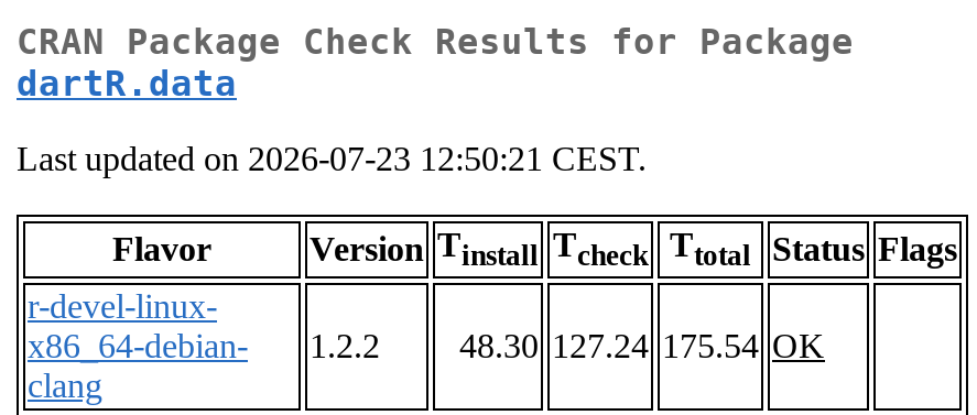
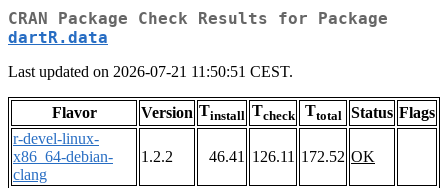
- Last updated on 2026-07-23 12:50:21 CEST.
+ Last updated on 2026-07-21 11:50:51 CEST.

- 48.30 127.24 175.54 OK
+ 46.41 126.11 172.52 OK
